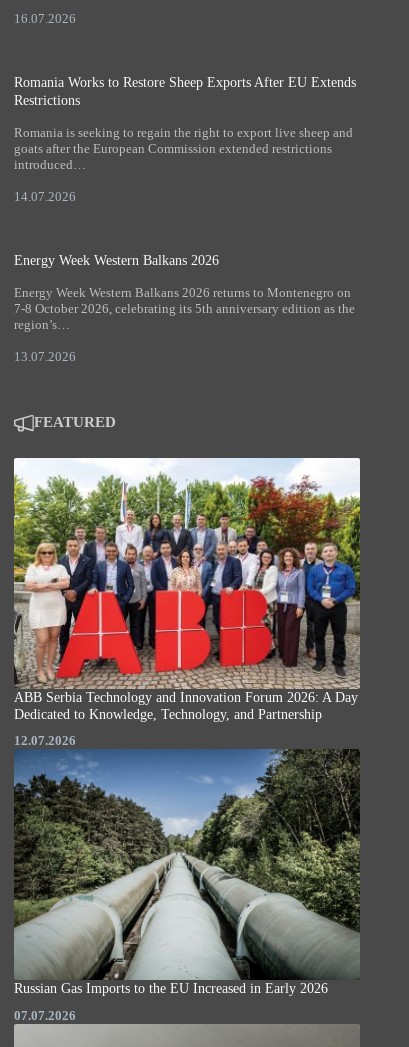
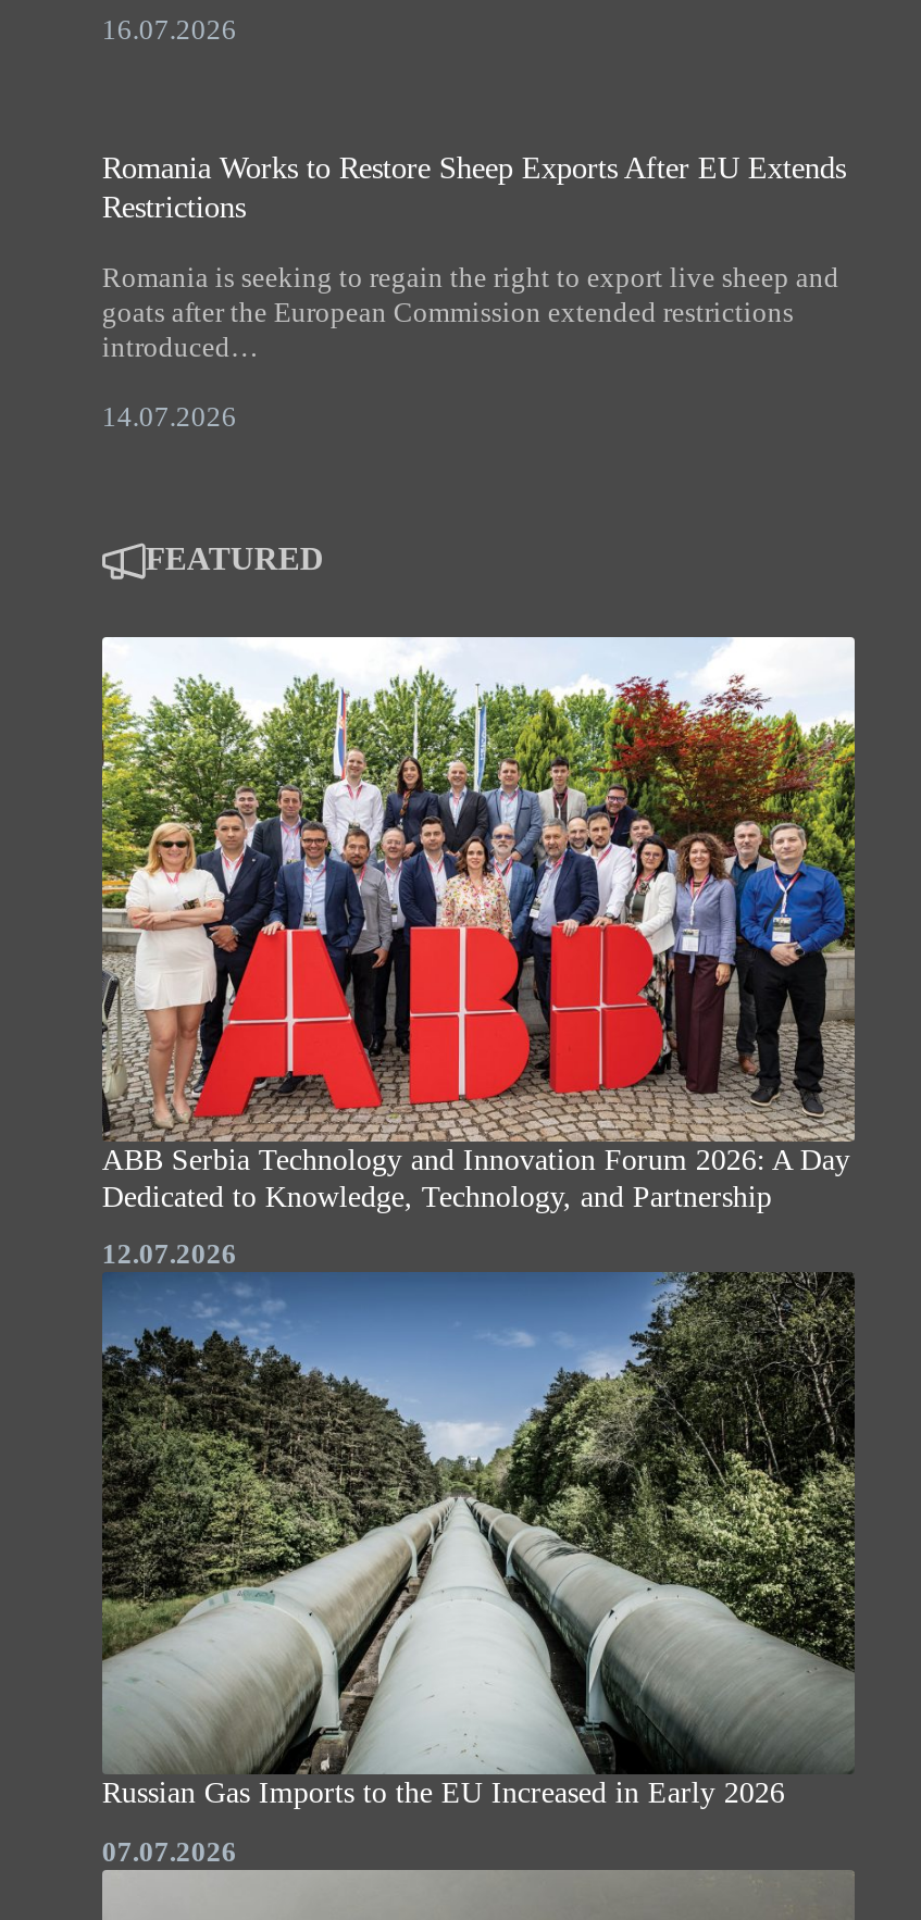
- Energy Week Western Balkans 2026
- Energy Week Western Balkans 2026 returns to Montenegro on
- 7-8 October 2026, celebrating its 5th anniversary edition as the
- region’s…
- 13.07.2026
